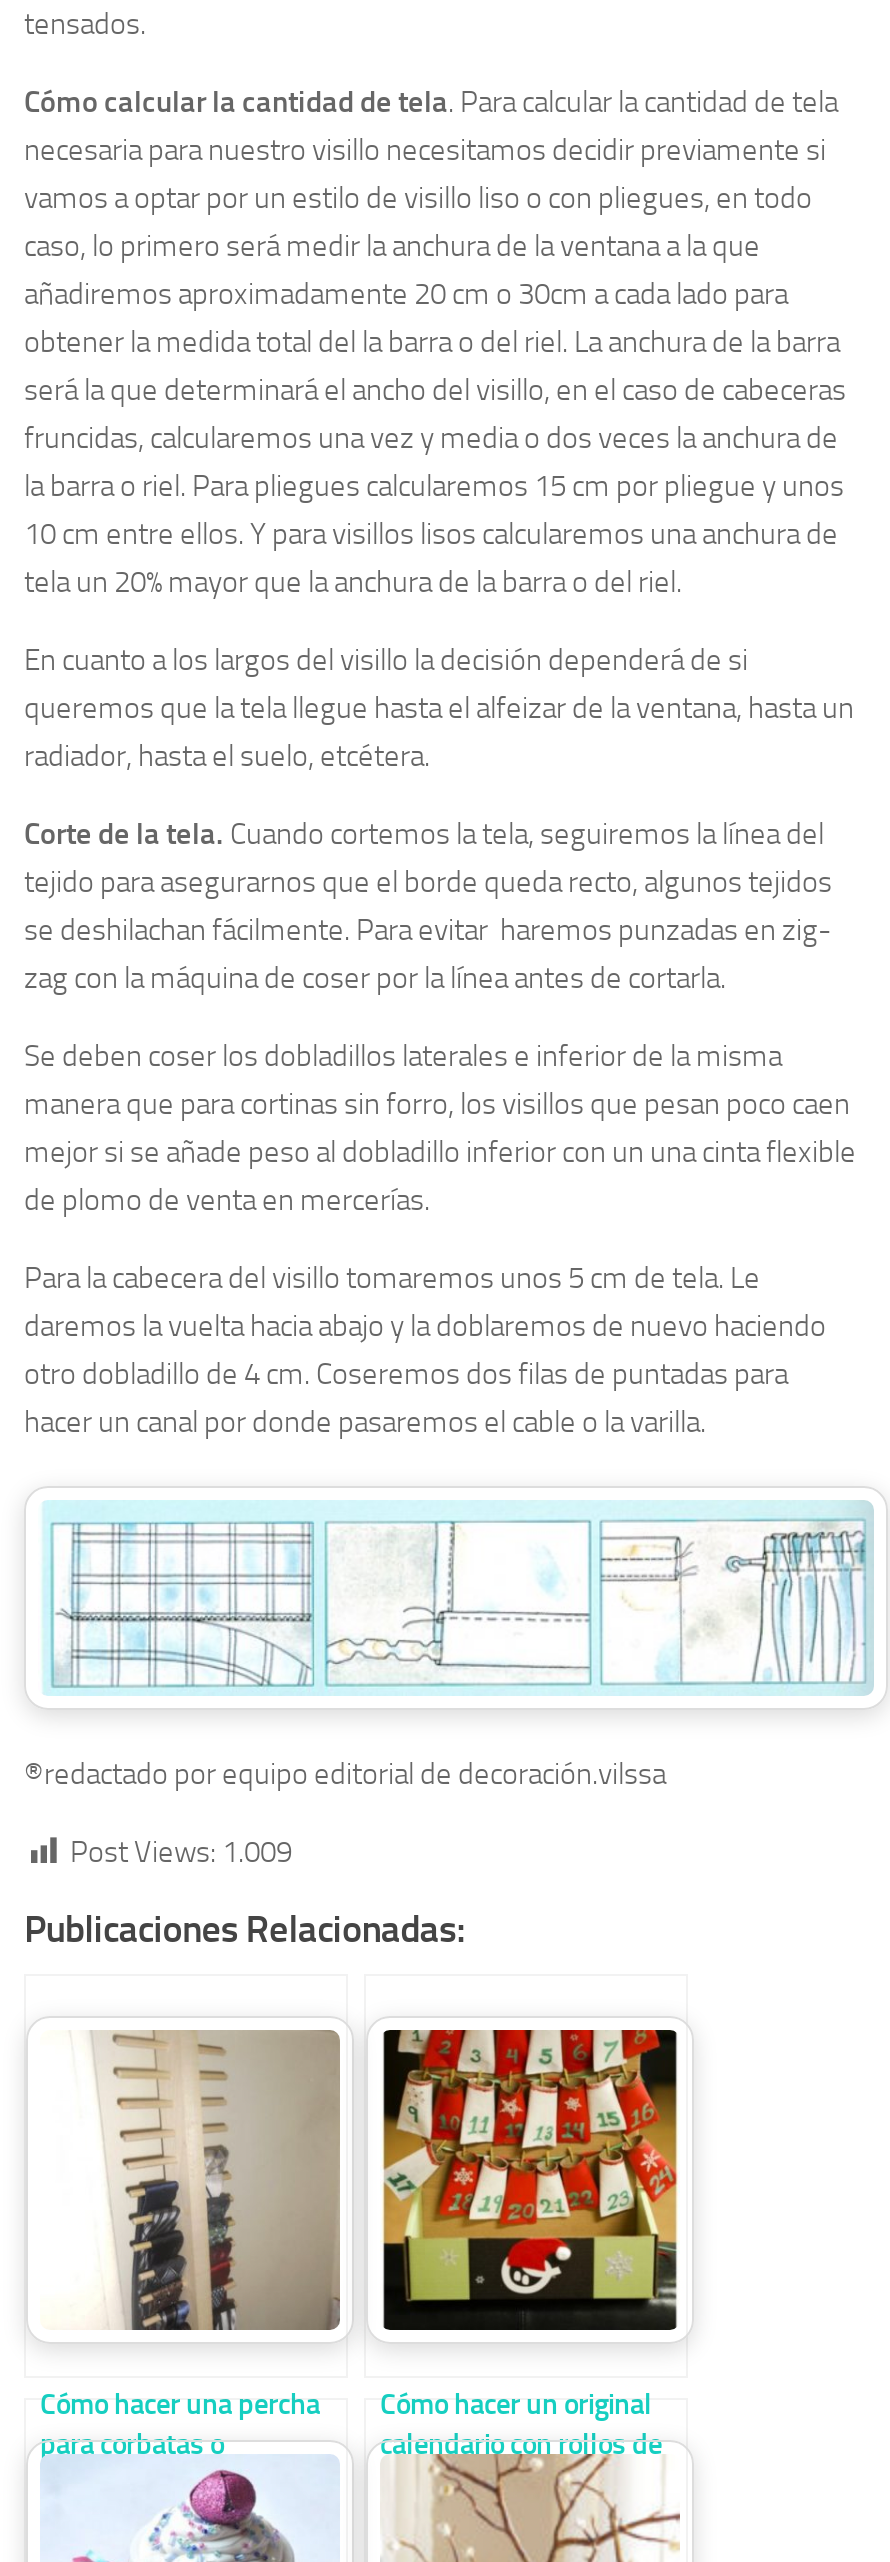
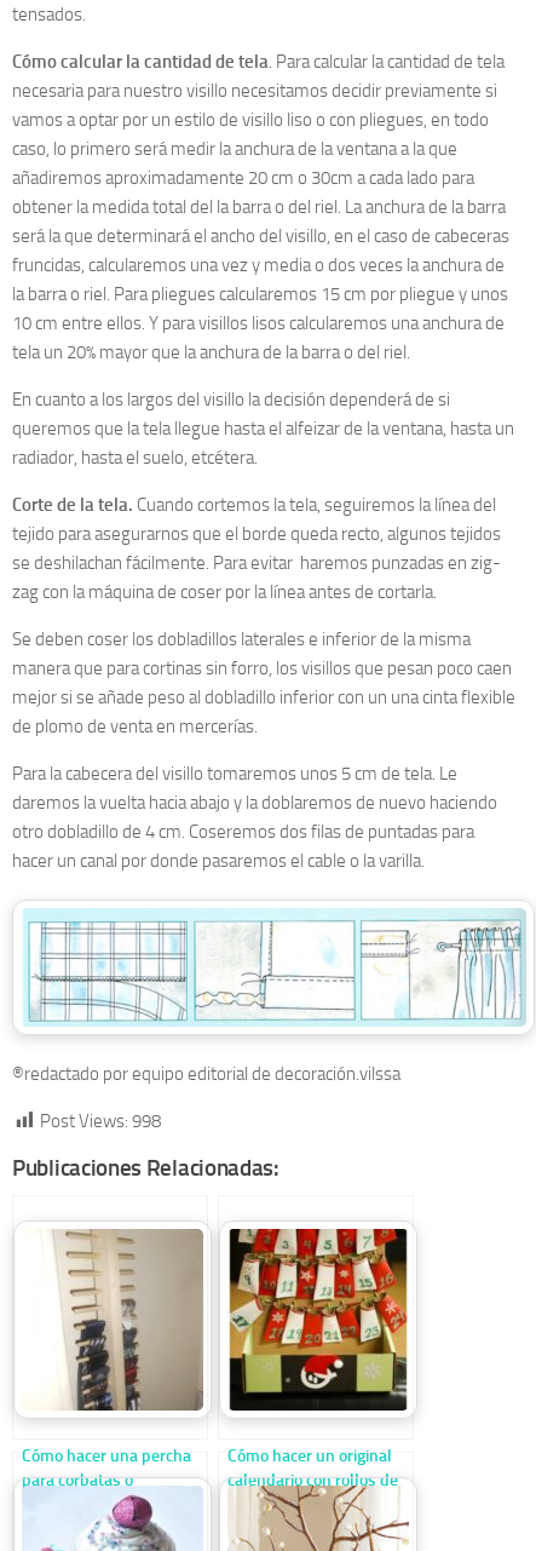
- Post Views: 1.009
+ Post Views: 998
